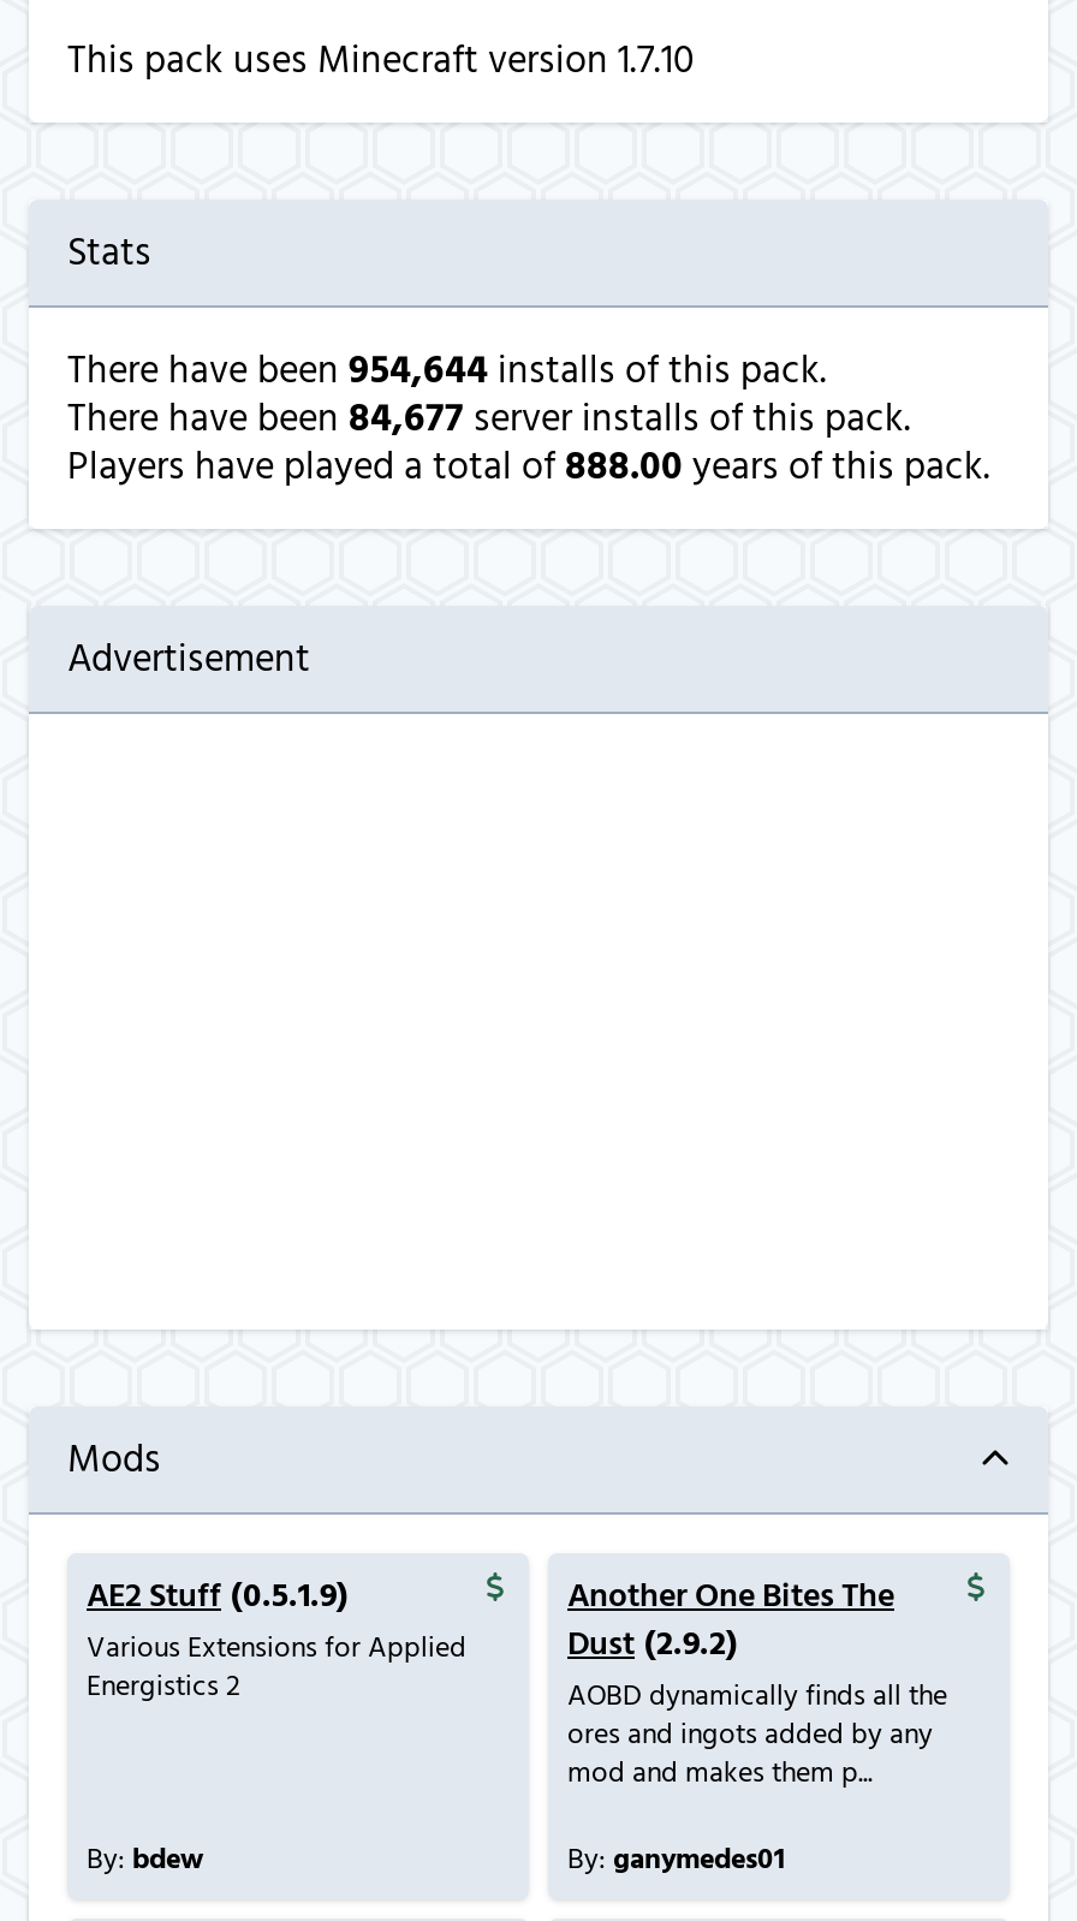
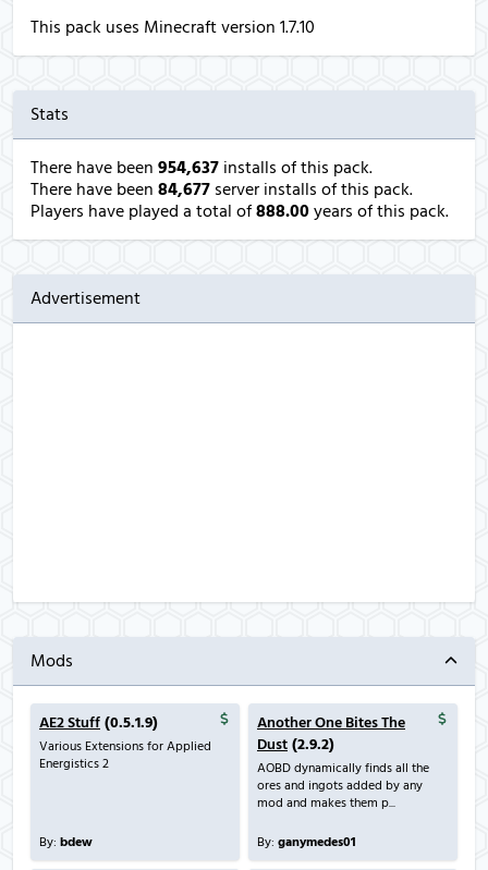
- There have been 954,644 installs of this pack.
+ There have been 954,637 installs of this pack.
